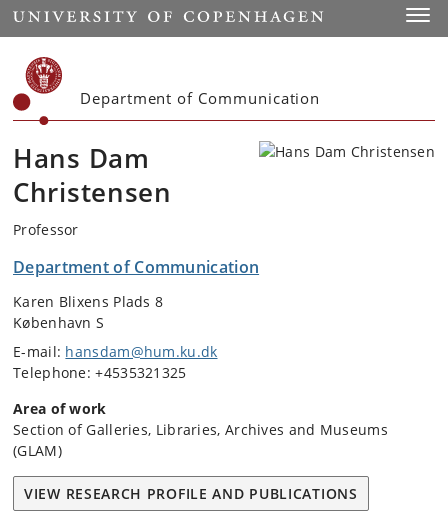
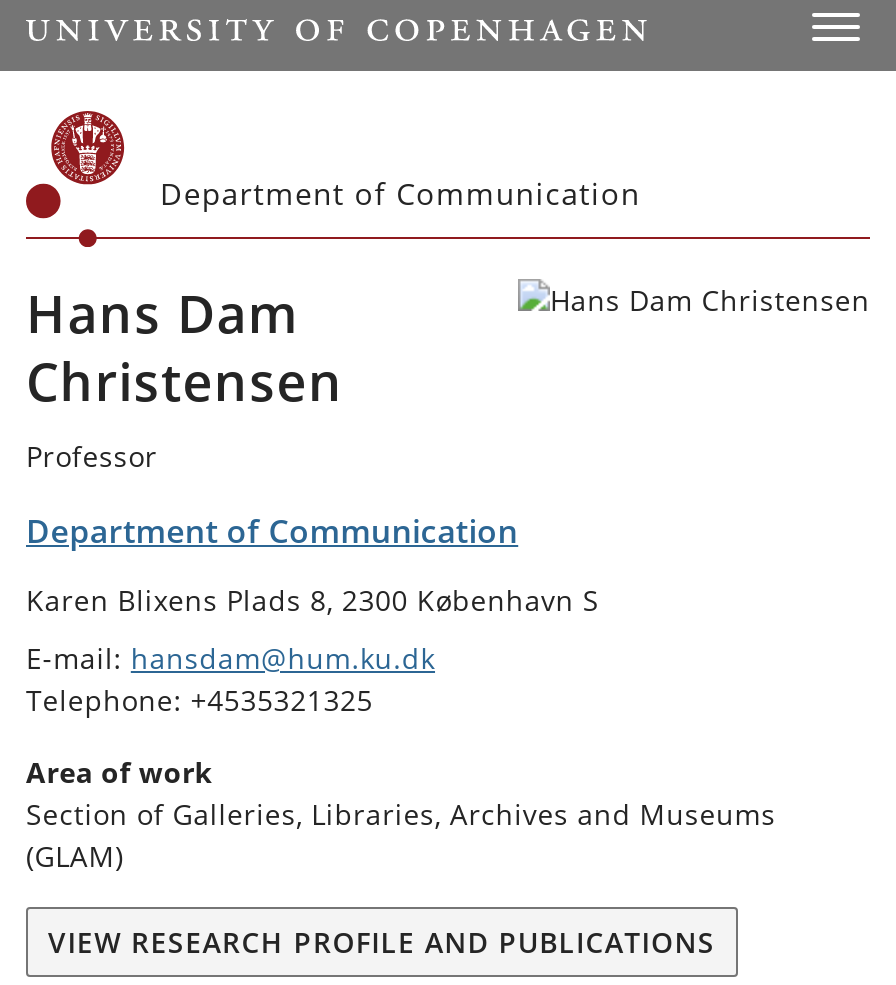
- Karen Blixens Plads 8
- København S
+ Karen Blixens Plads 8, 2300 København S
